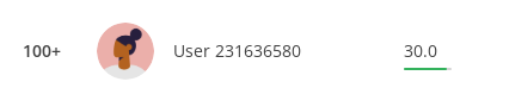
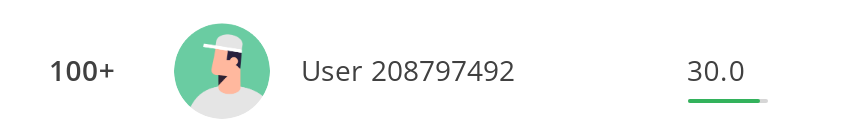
- [image]
- User 231636580
+ [image]
+ User 208797492
